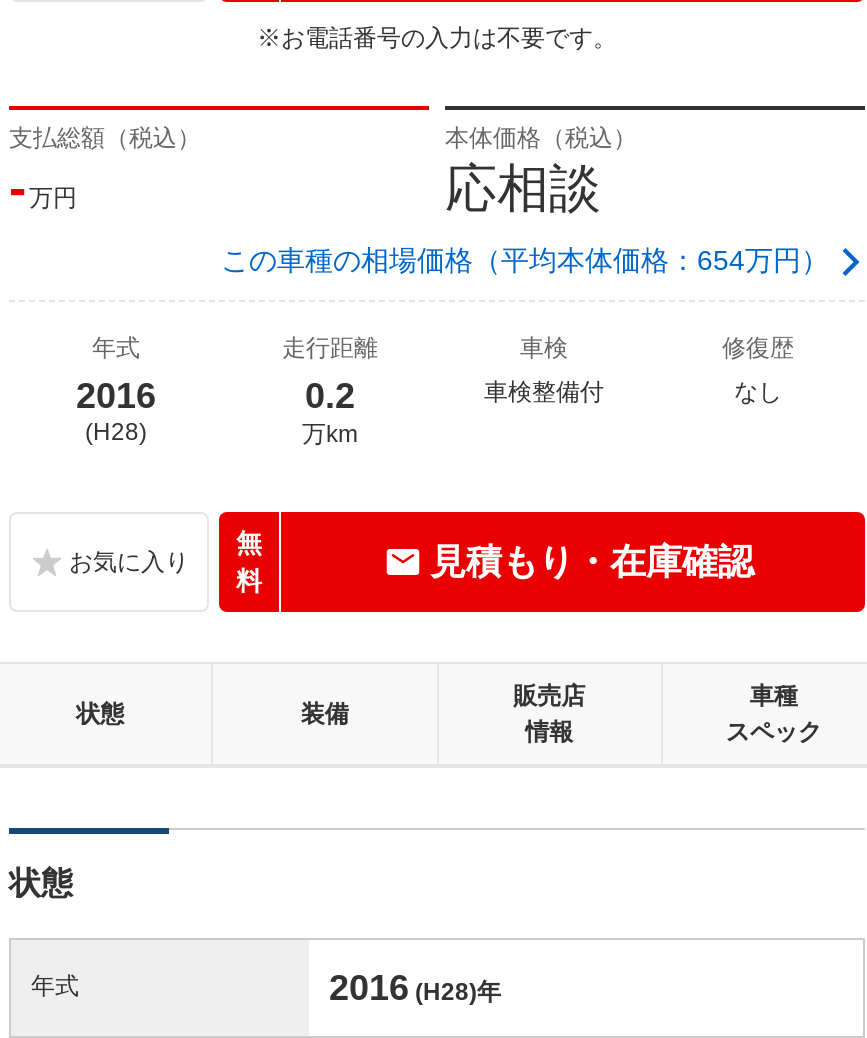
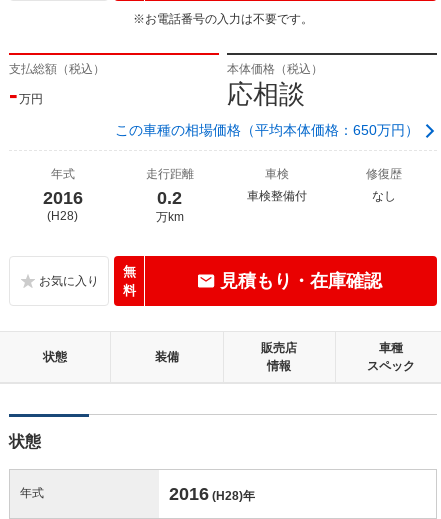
- この車種の相場価格（平均本体価格：654万円）
+ この車種の相場価格（平均本体価格：650万円）
